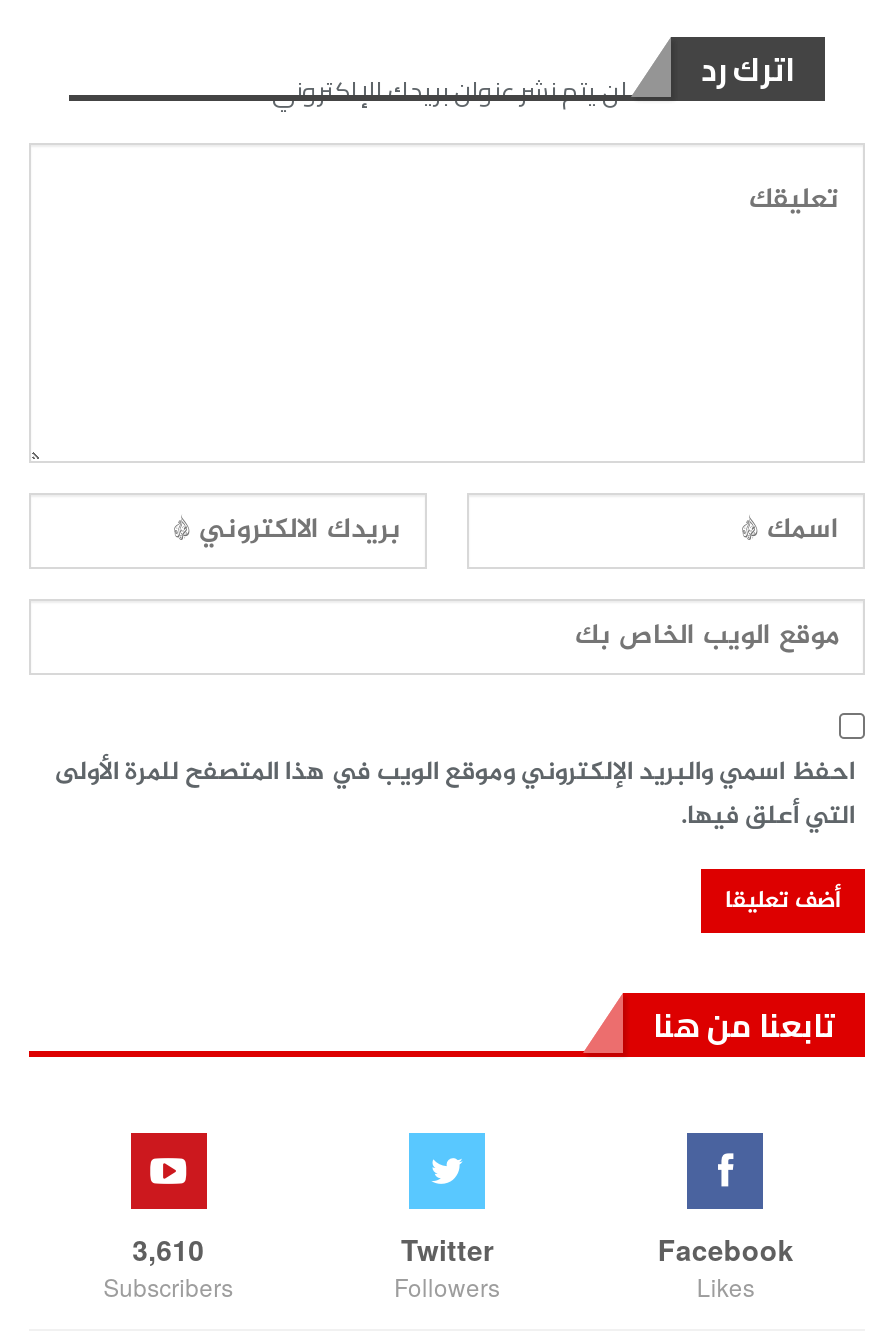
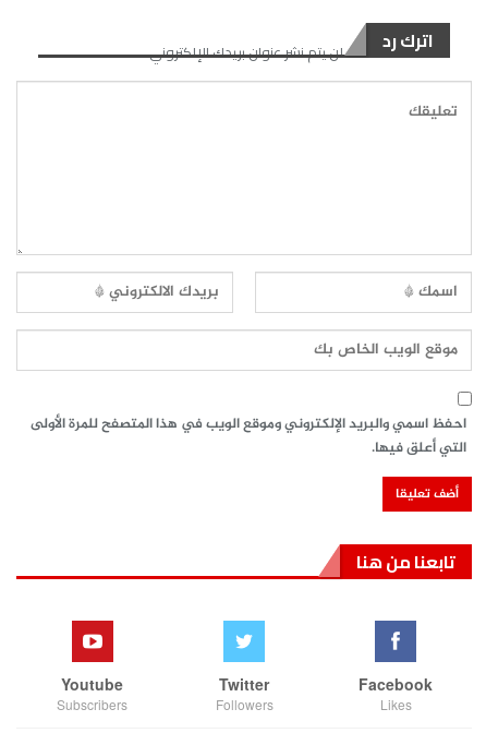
- 3,610
+ Youtube
